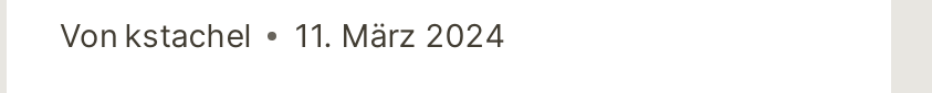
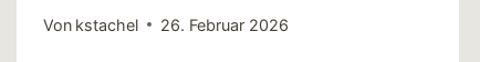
- Von kstachel 11. März 2024
+ Von kstachel 26. Februar 2026
